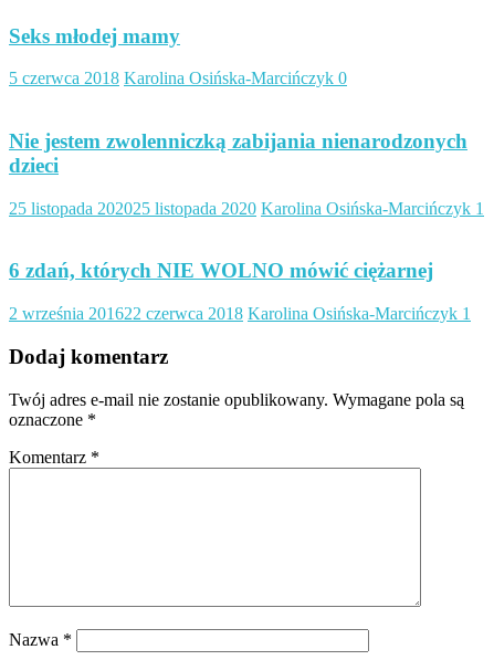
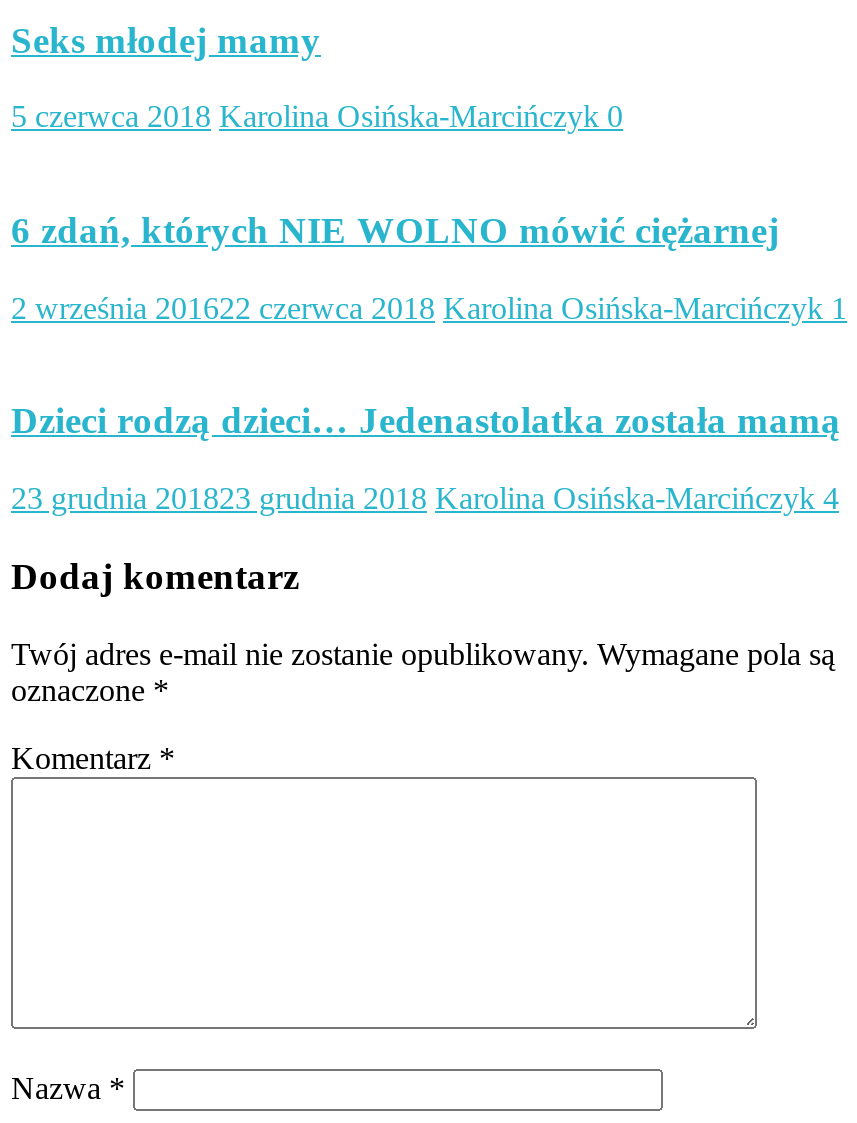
- Nie jestem zwolenniczką zabijania nienarodzonych
- dzieci
- 25 listopada 202025 listopada 2020 Karolina Osińska-Marcińczyk 1

moved up: 6 zdań, których NIE WOLNO mówić ciężarnej | 2 września 201622 czerwca 2018 Karolina Osińska-Marcińczyk 1

+ Dzieci rodzą dzieci… Jedenastolatka została mamą
+ 23 grudnia 201823 grudnia 2018 Karolina Osińska-Marcińczyk 4
